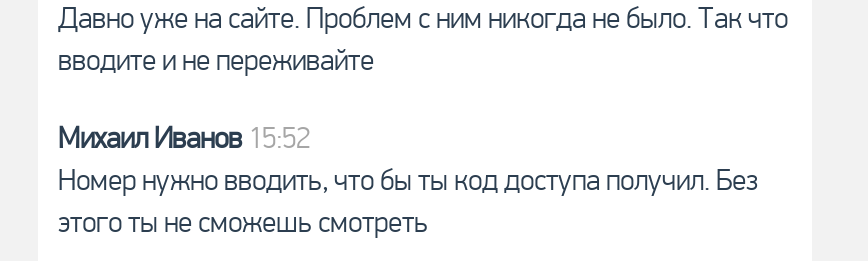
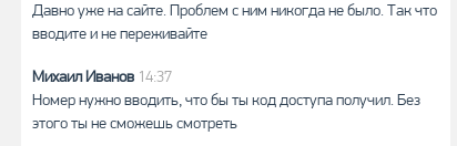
- Михаил Иванов 15:52
+ Михаил Иванов 14:37
